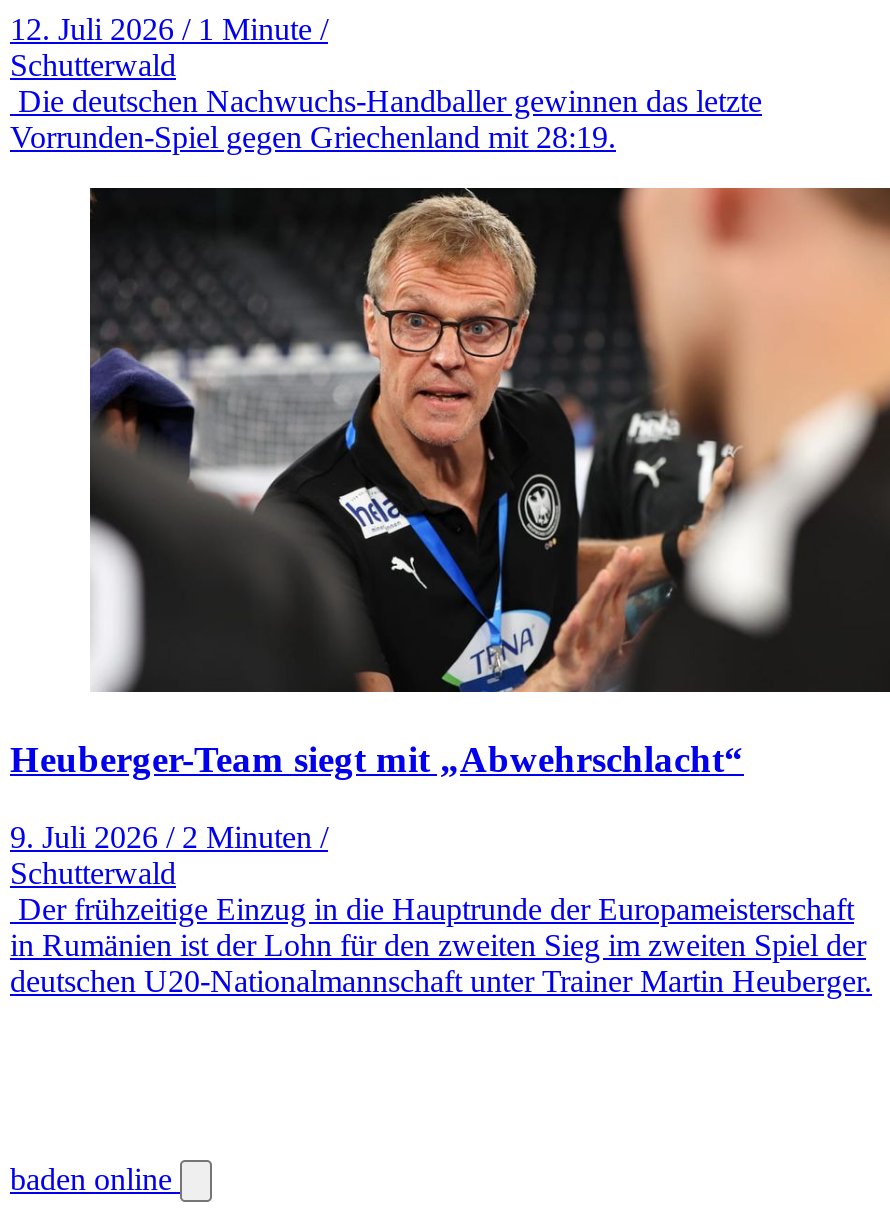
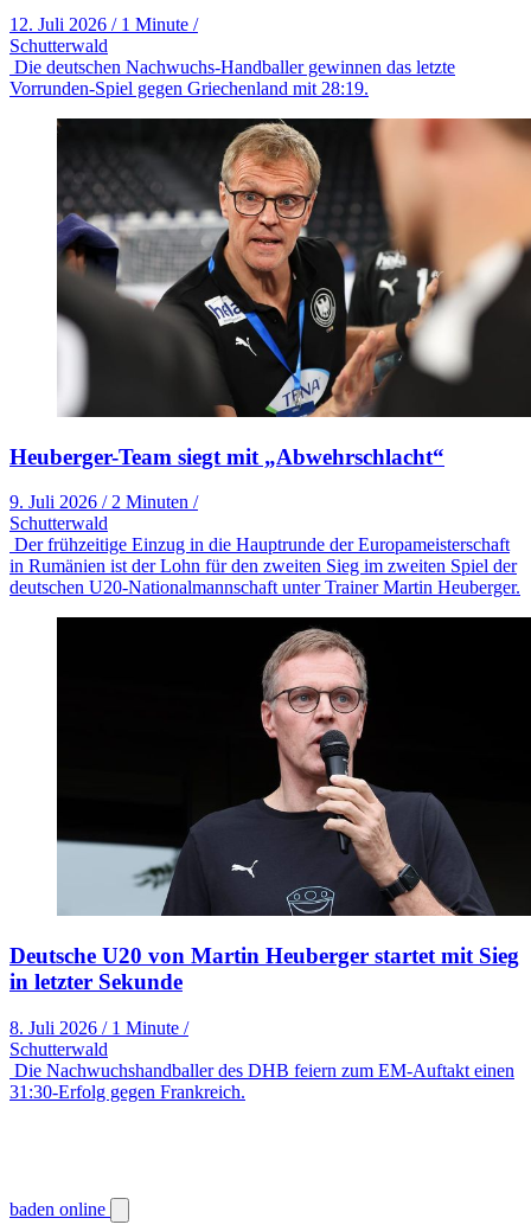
+ [image]
+ Deutsche U20 von Martin Heuberger startet mit Sieg
+ in letzter Sekunde
+ 8. Juli 2026 / 1 Minute /
+ Schutterwald
+ Die Nachwuchshandballer des DHB feiern zum EM-Auftakt einen
+ 31:30-Erfolg gegen Frankreich.
